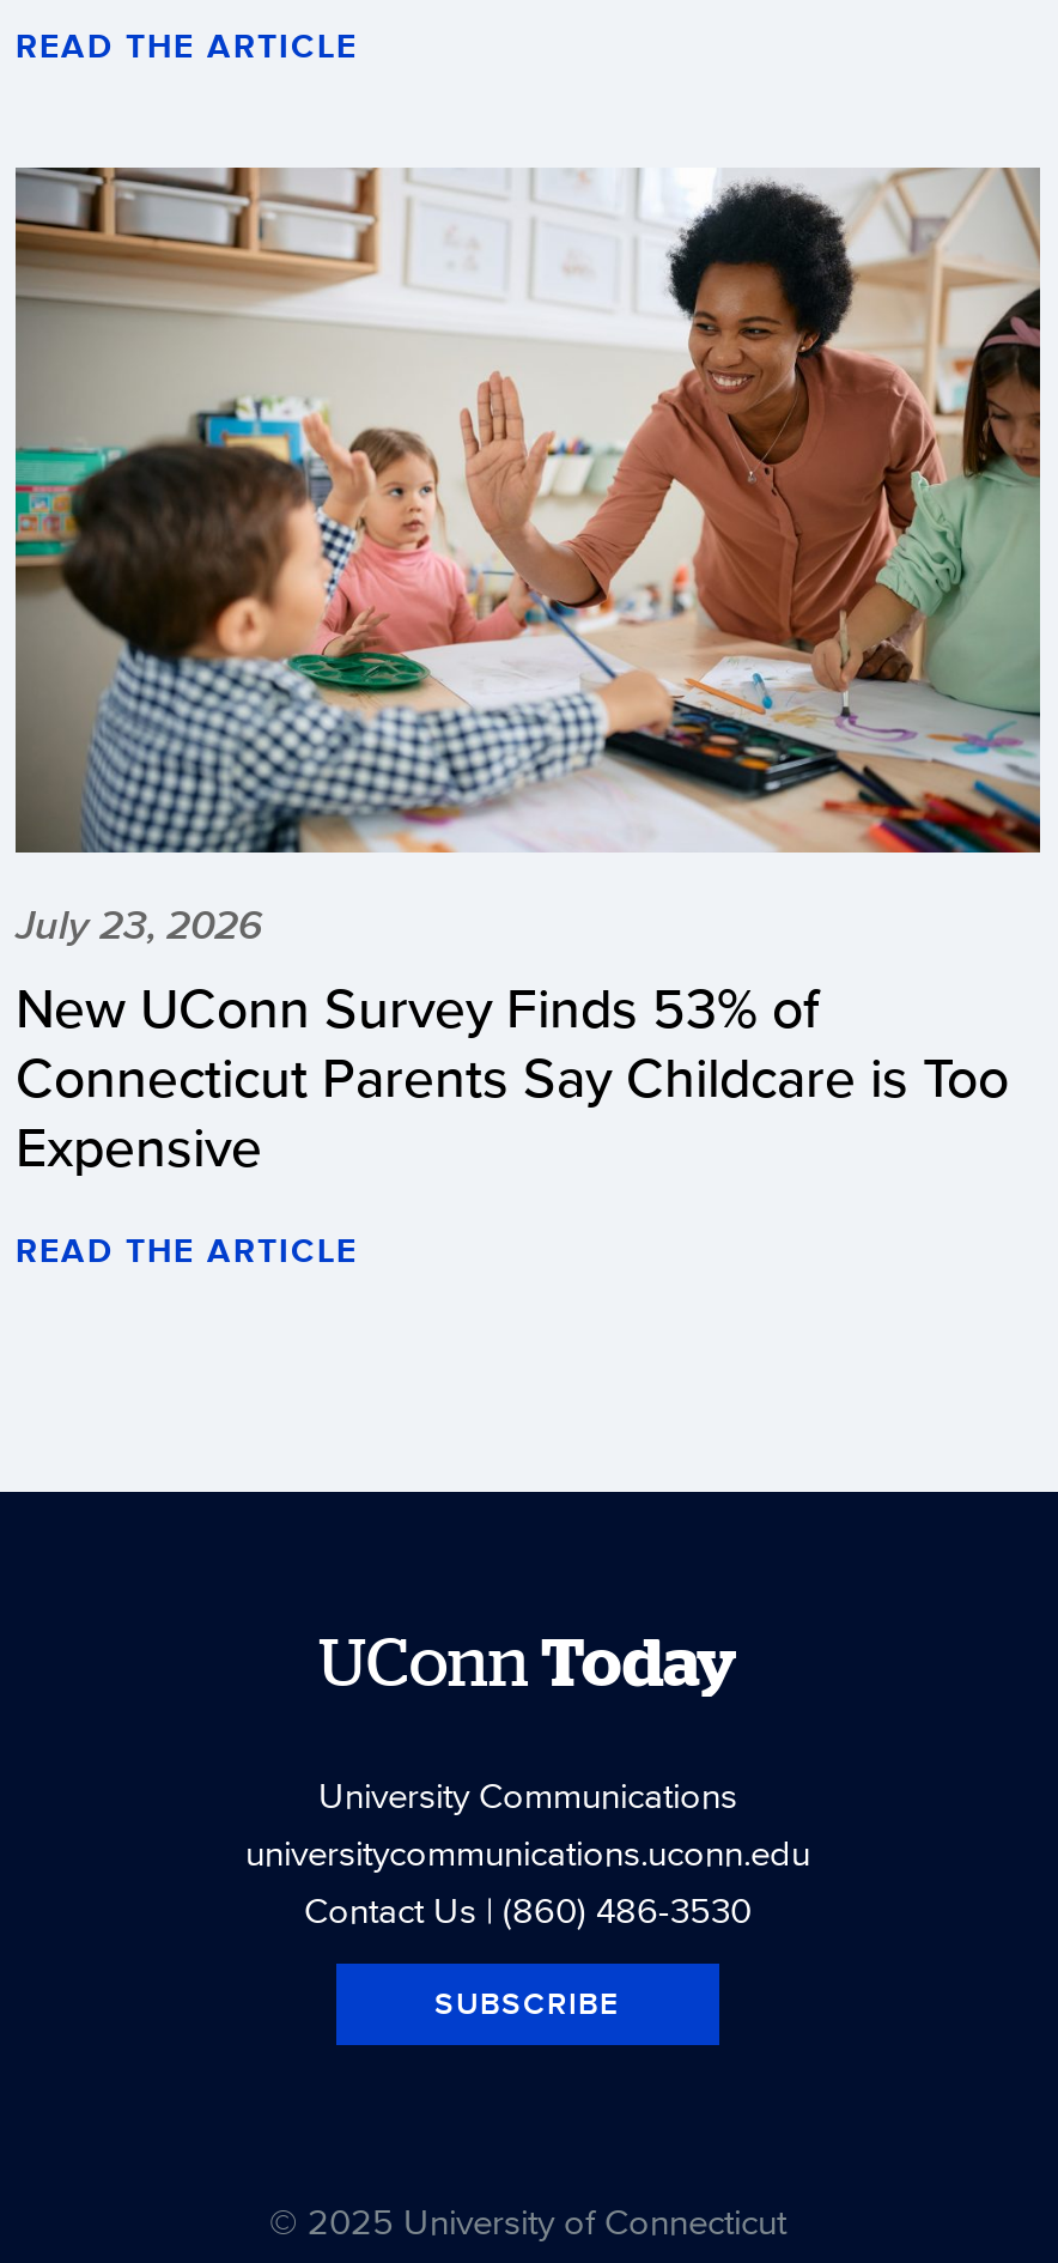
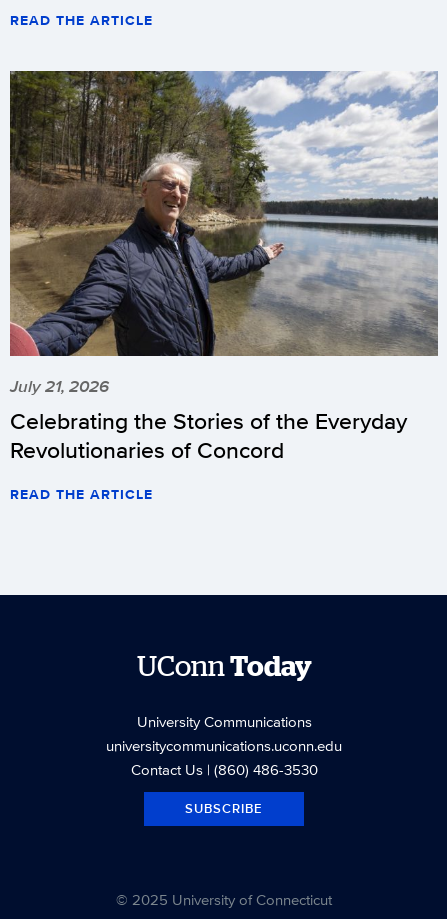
- [image]
- July 23, 2026
- New UConn Survey Finds 53% of
- Connecticut Parents Say Childcare is Too
- Expensive
+ [image]
+ July 21, 2026
+ Celebrating the Stories of the Everyday
+ Revolutionaries of Concord
